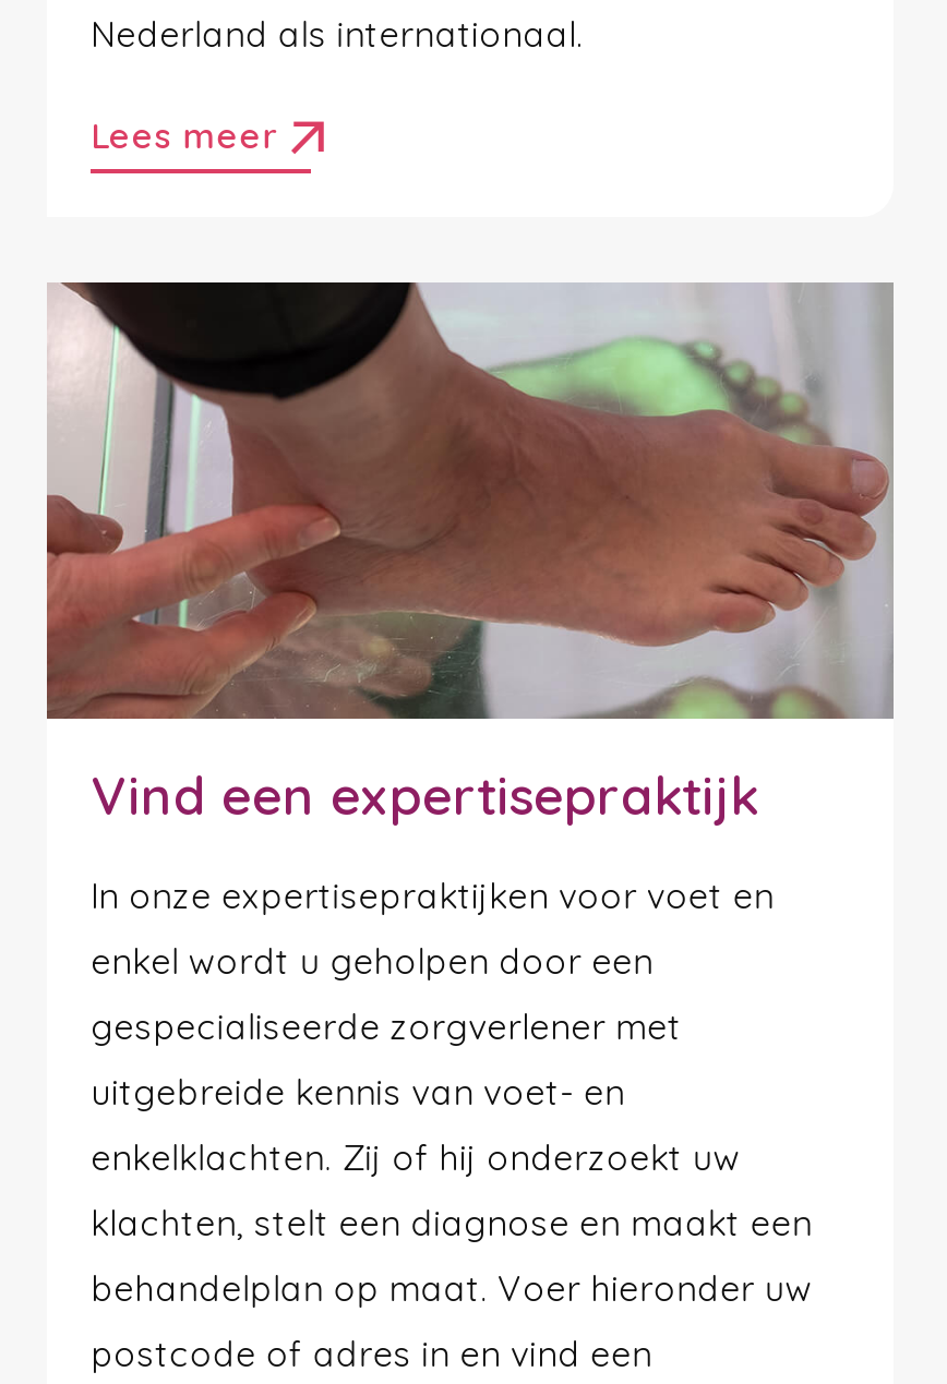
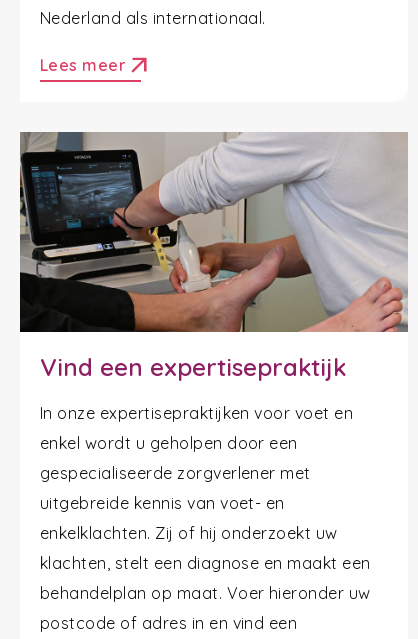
- [image]
+ [image]
